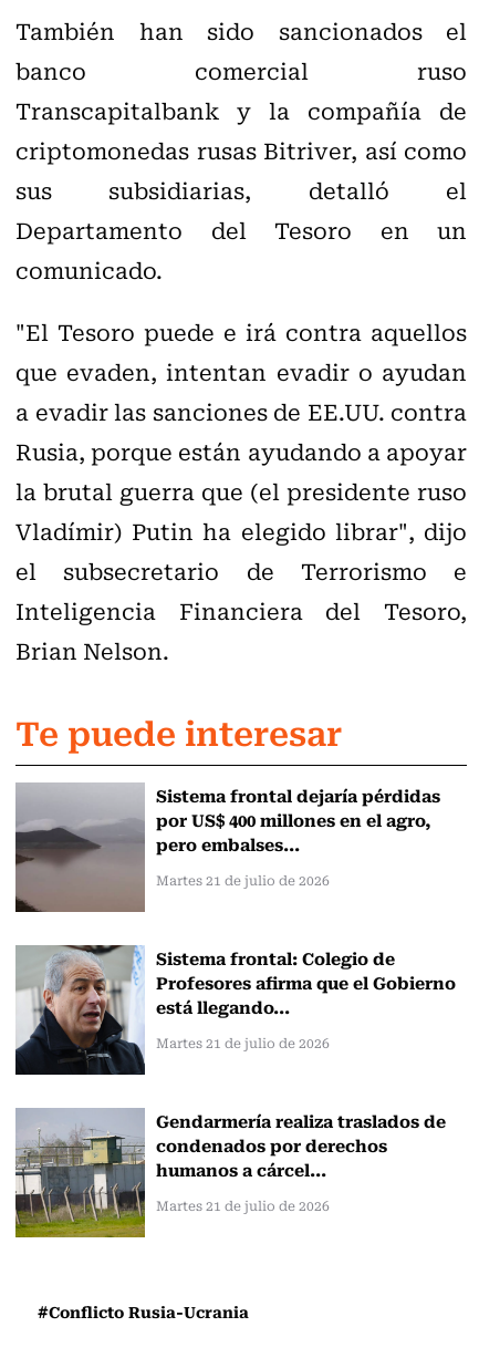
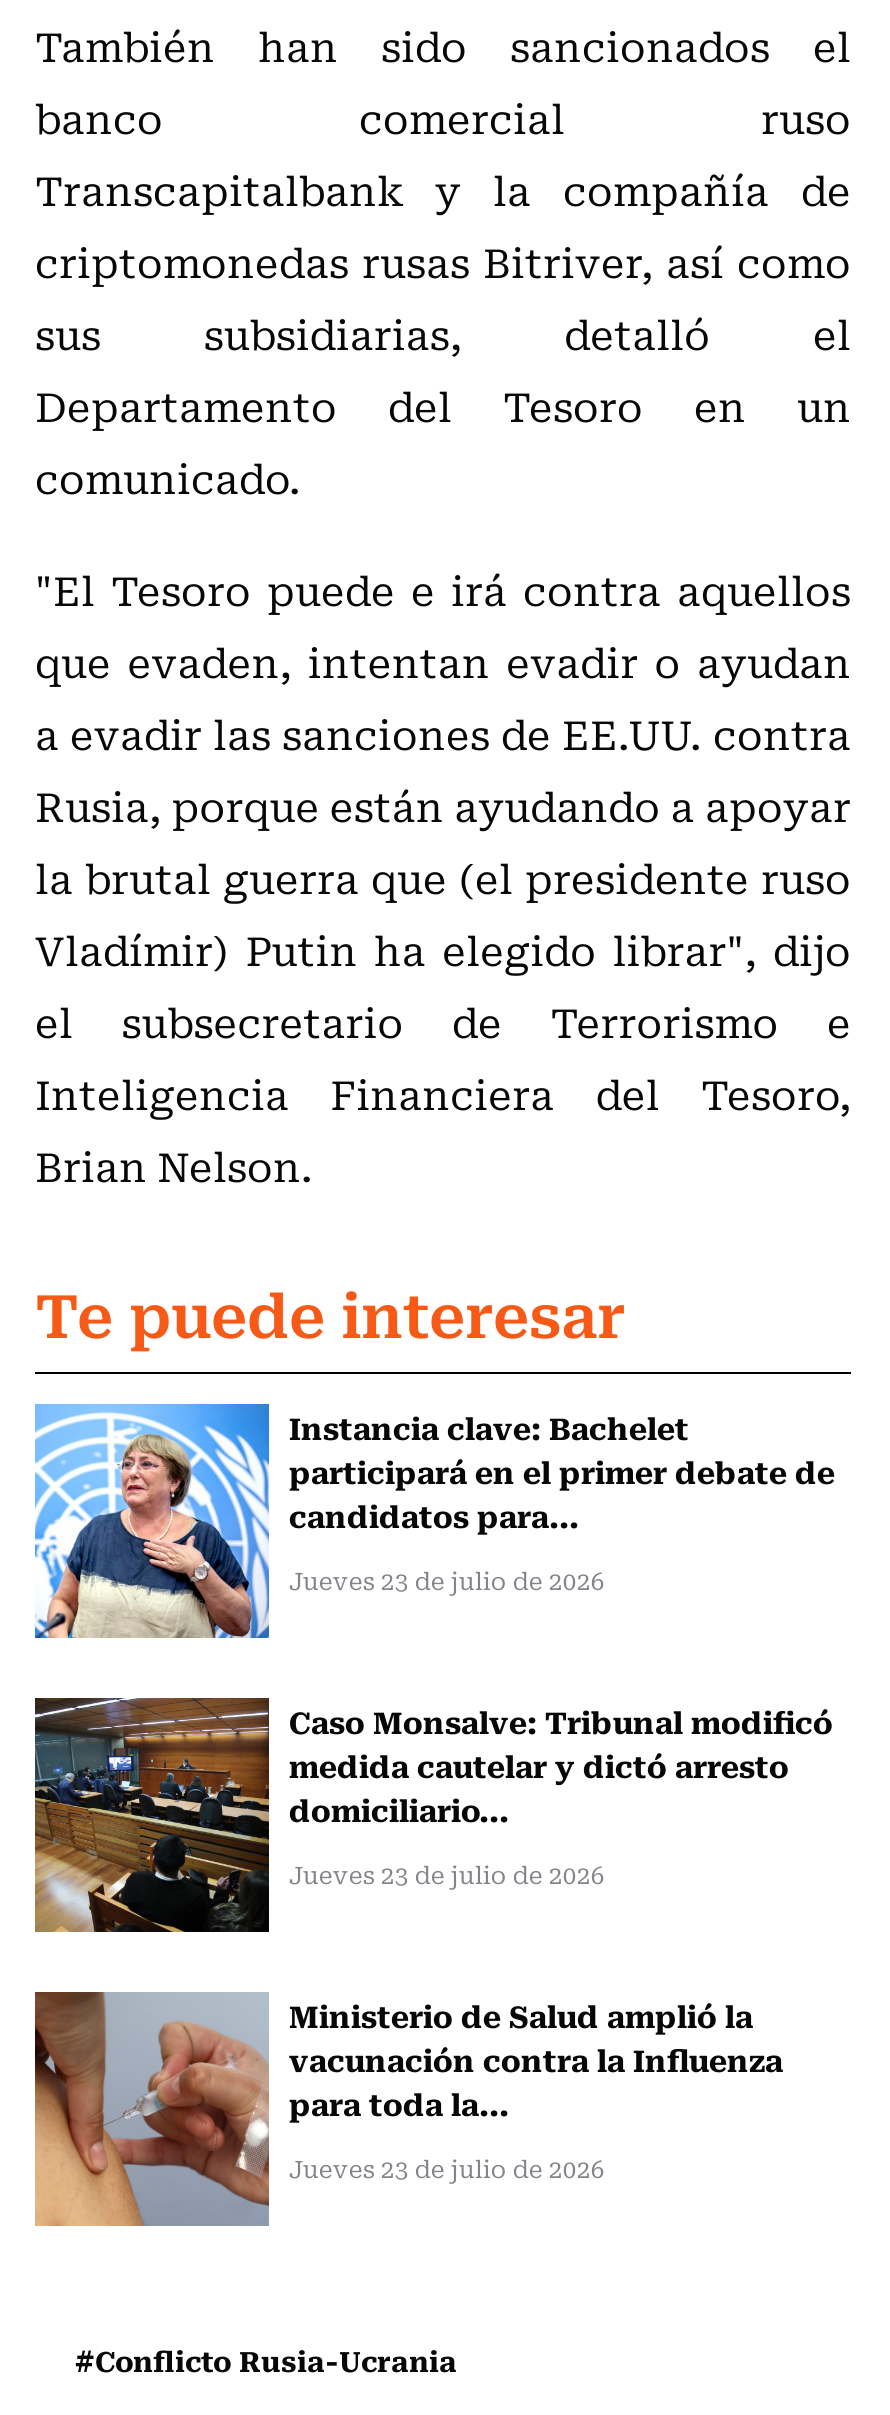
- [image]
- Sistema frontal dejaría pérdidas
- por US$ 400 millones en el agro,
- pero embalses...
+ [image]
+ Instancia clave: Bachelet
+ participará en el primer debate de
+ candidatos para...

- Martes 21 de julio de 2026
+ Jueves 23 de julio de 2026

- [image]
- Sistema frontal: Colegio de
- Profesores afirma que el Gobierno
- está llegando...
+ [image]
+ Caso Monsalve: Tribunal modificó
+ medida cautelar y dictó arresto
+ domiciliario...

- Martes 21 de julio de 2026
+ Jueves 23 de julio de 2026

- [image]
- Gendarmería realiza traslados de
- condenados por derechos
- humanos a cárcel...
+ [image]
+ Ministerio de Salud amplió la
+ vacunación contra la Influenza
+ para toda la...

- Martes 21 de julio de 2026
+ Jueves 23 de julio de 2026
